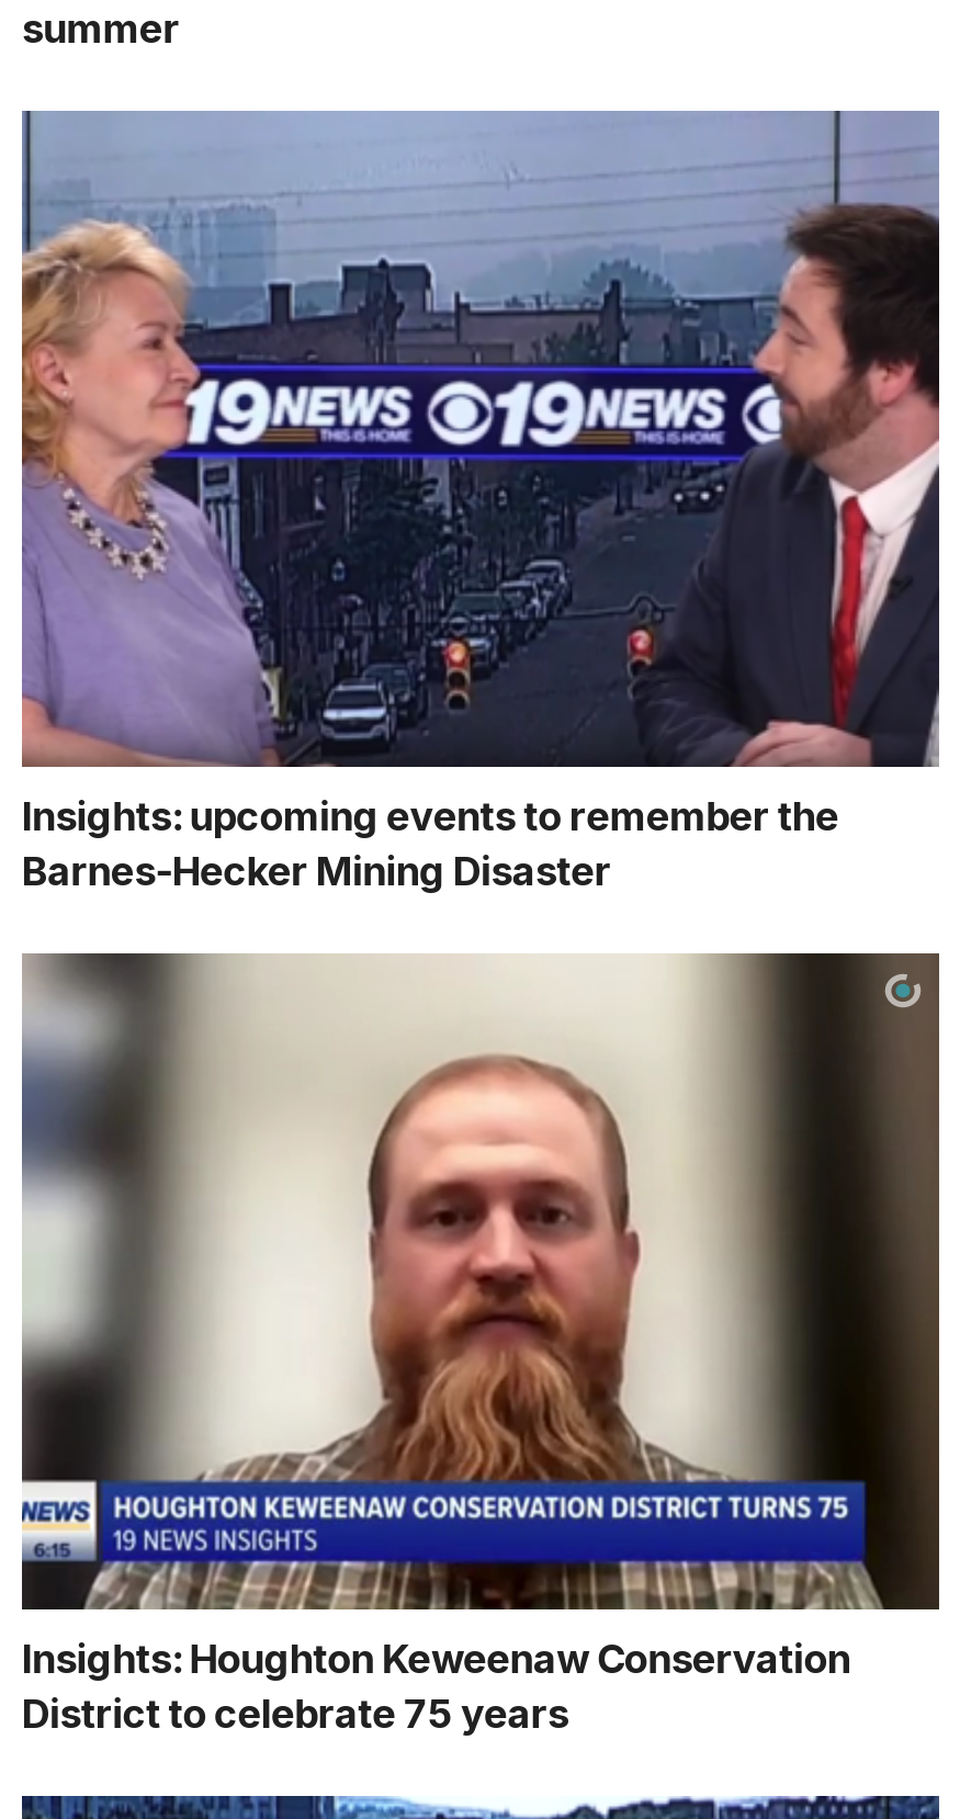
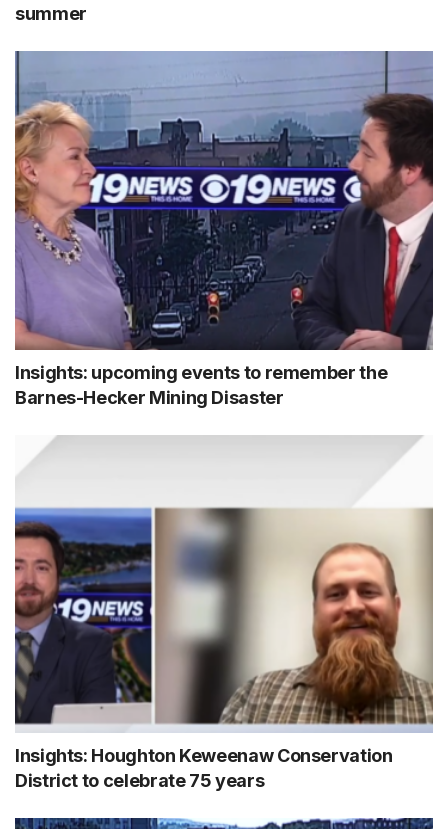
- [image]
+ [image]
